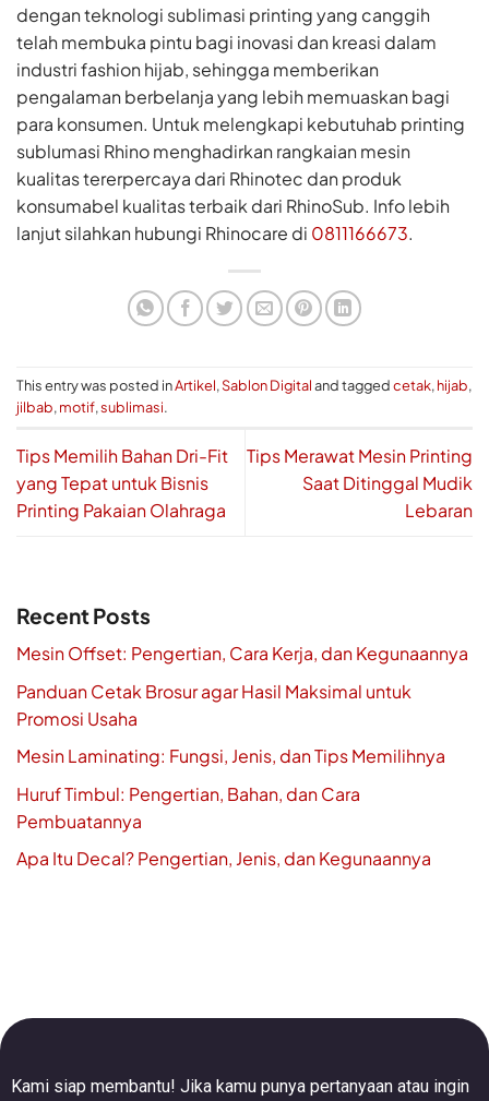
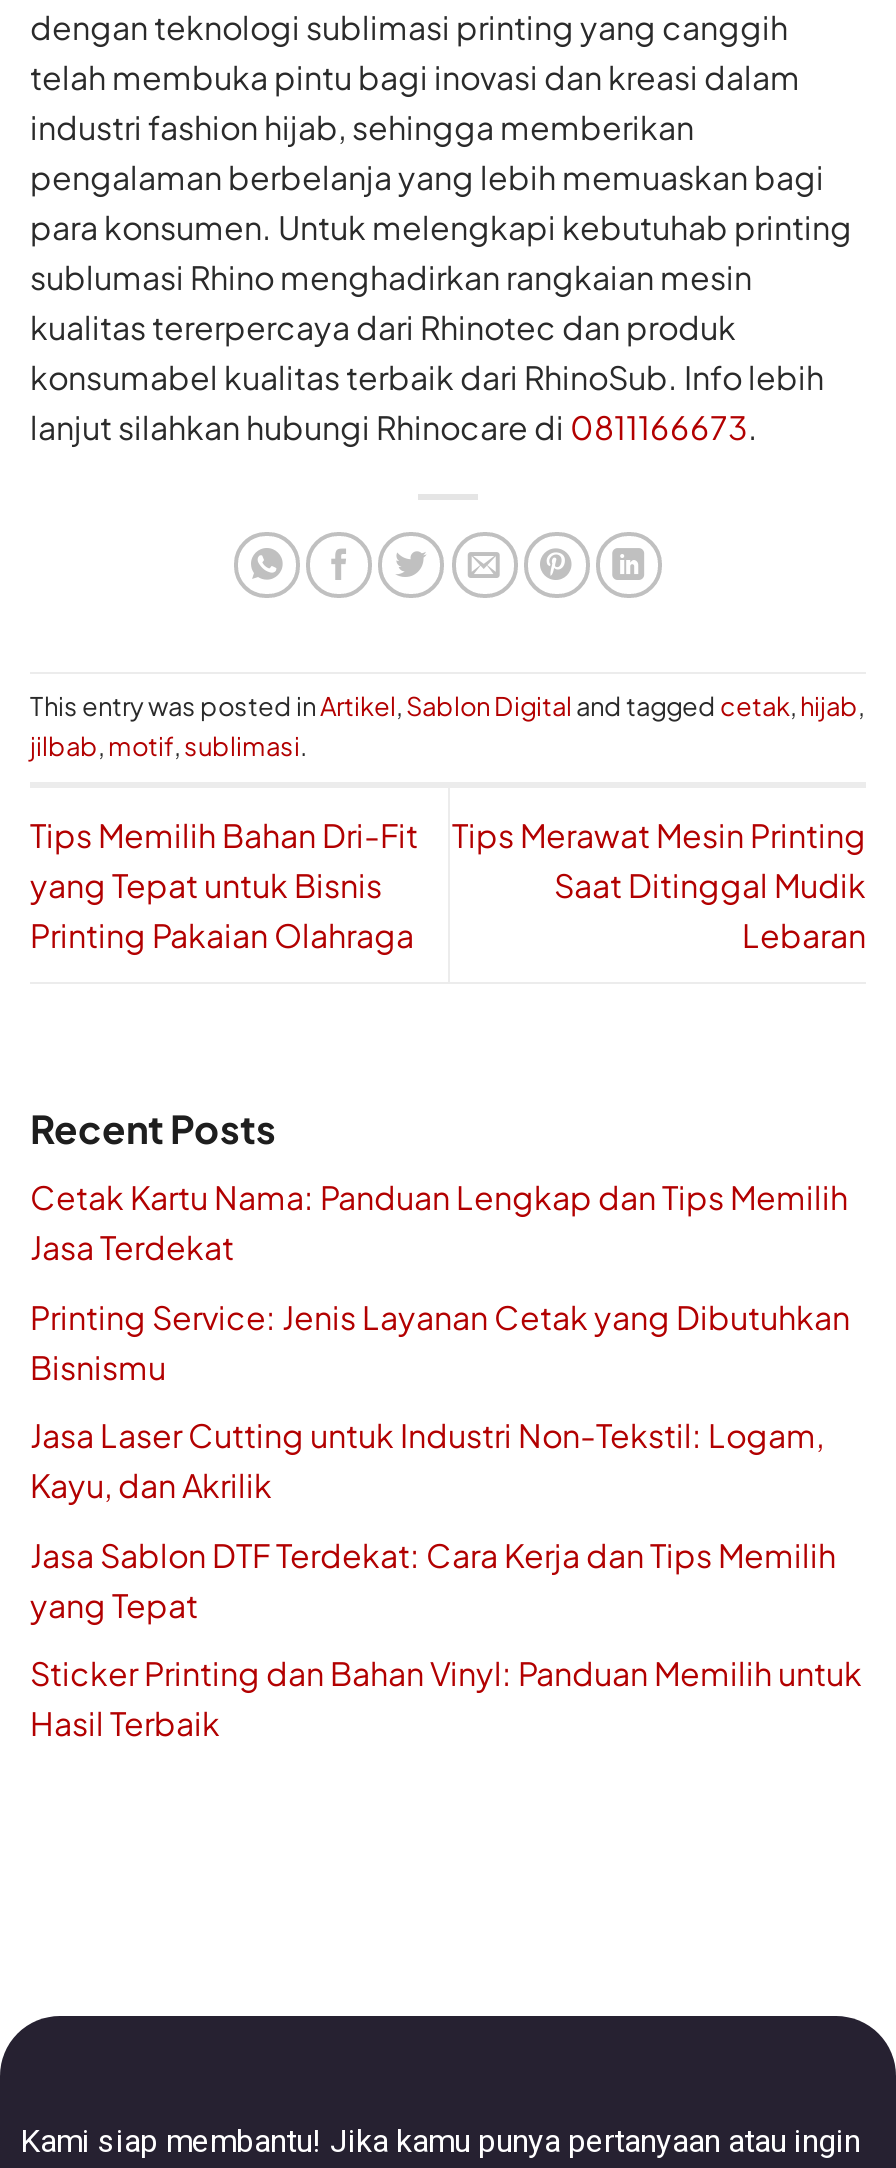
- Mesin Offset: Pengertian, Cara Kerja, dan Kegunaannya
+ Cetak Kartu Nama: Panduan Lengkap dan Tips Memilih
+ Jasa Terdekat

- Panduan Cetak Brosur agar Hasil Maksimal untuk
- Promosi Usaha
+ Printing Service: Jenis Layanan Cetak yang Dibutuhkan
+ Bisnismu

- Mesin Laminating: Fungsi, Jenis, dan Tips Memilihnya
+ Jasa Laser Cutting untuk Industri Non-Tekstil: Logam,
+ Kayu, dan Akrilik

- Huruf Timbul: Pengertian, Bahan, dan Cara
- Pembuatannya
+ Jasa Sablon DTF Terdekat: Cara Kerja dan Tips Memilih
+ yang Tepat

- Apa Itu Decal? Pengertian, Jenis, dan Kegunaannya
+ Sticker Printing dan Bahan Vinyl: Panduan Memilih untuk
+ Hasil Terbaik
